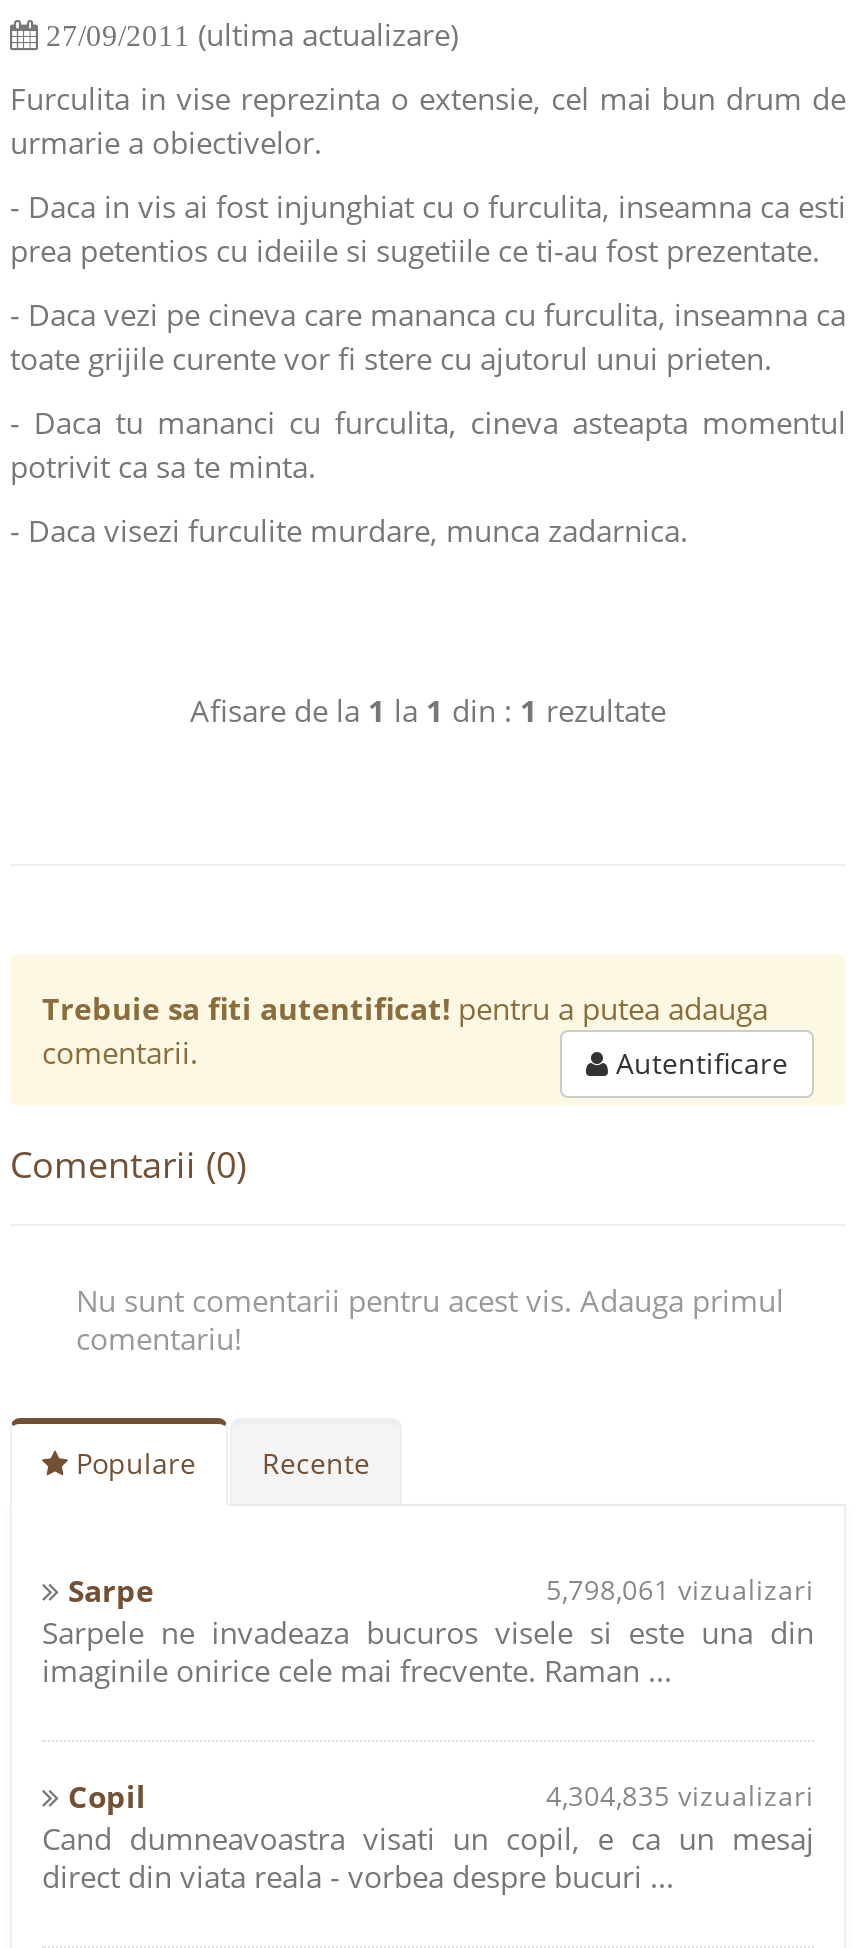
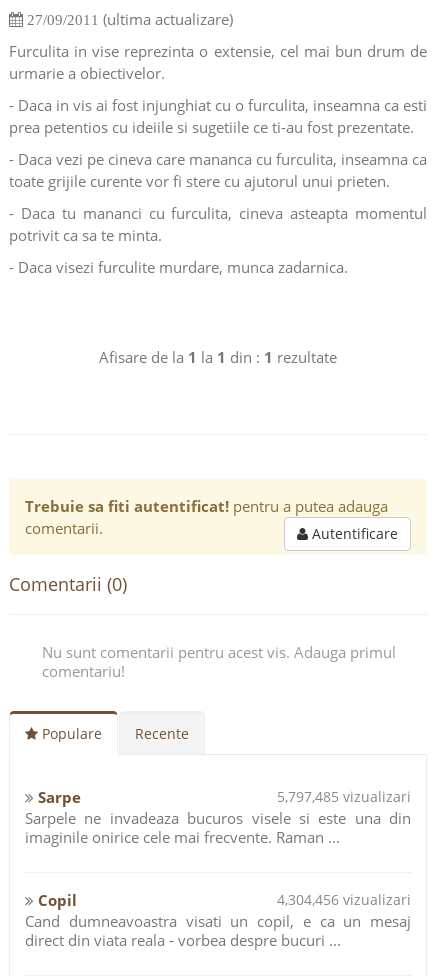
- 5,798,061 vizualizari
+ 5,797,485 vizualizari

- 4,304,835 vizualizari
+ 4,304,456 vizualizari
